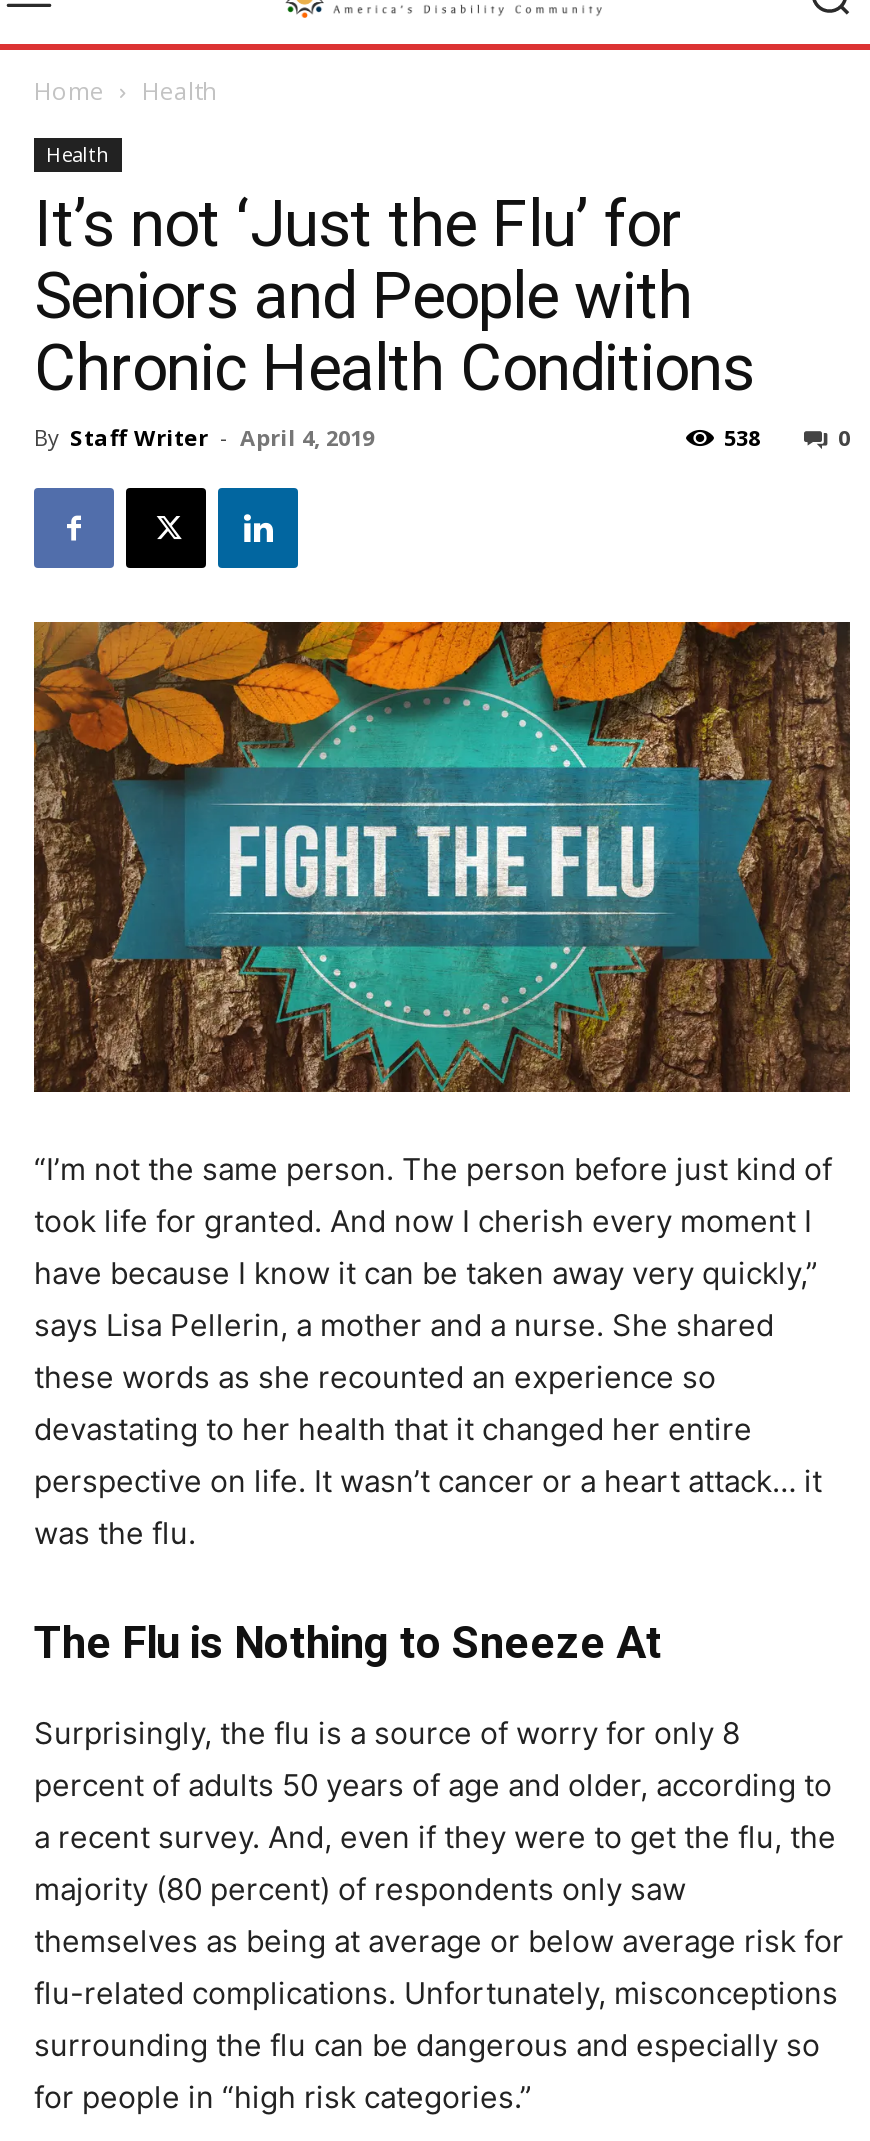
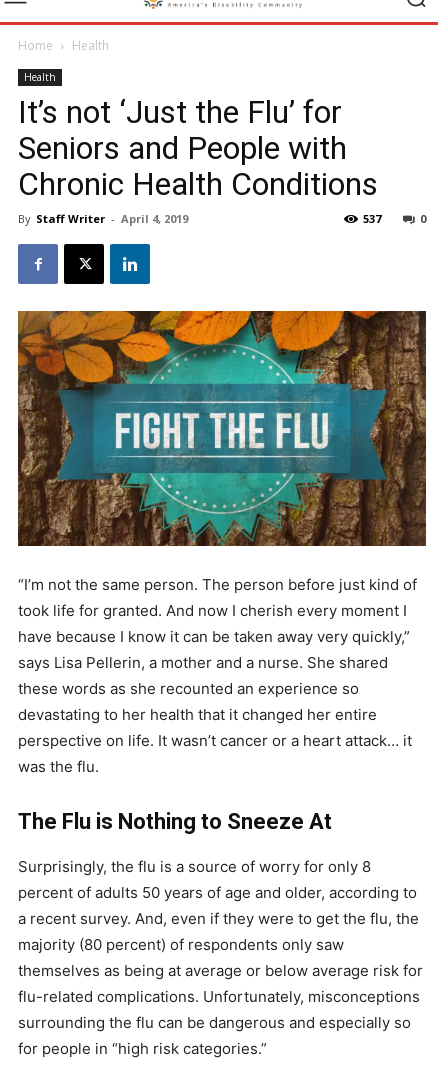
- 538
+ 537
